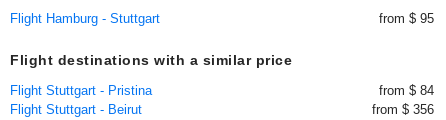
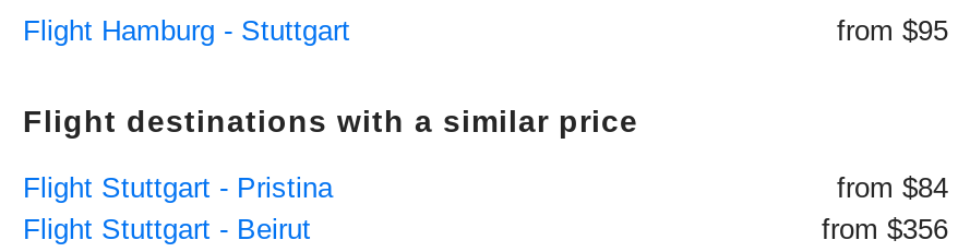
- from $ 95
+ from $95

- from $ 84
+ from $84

- from $ 356
+ from $356
